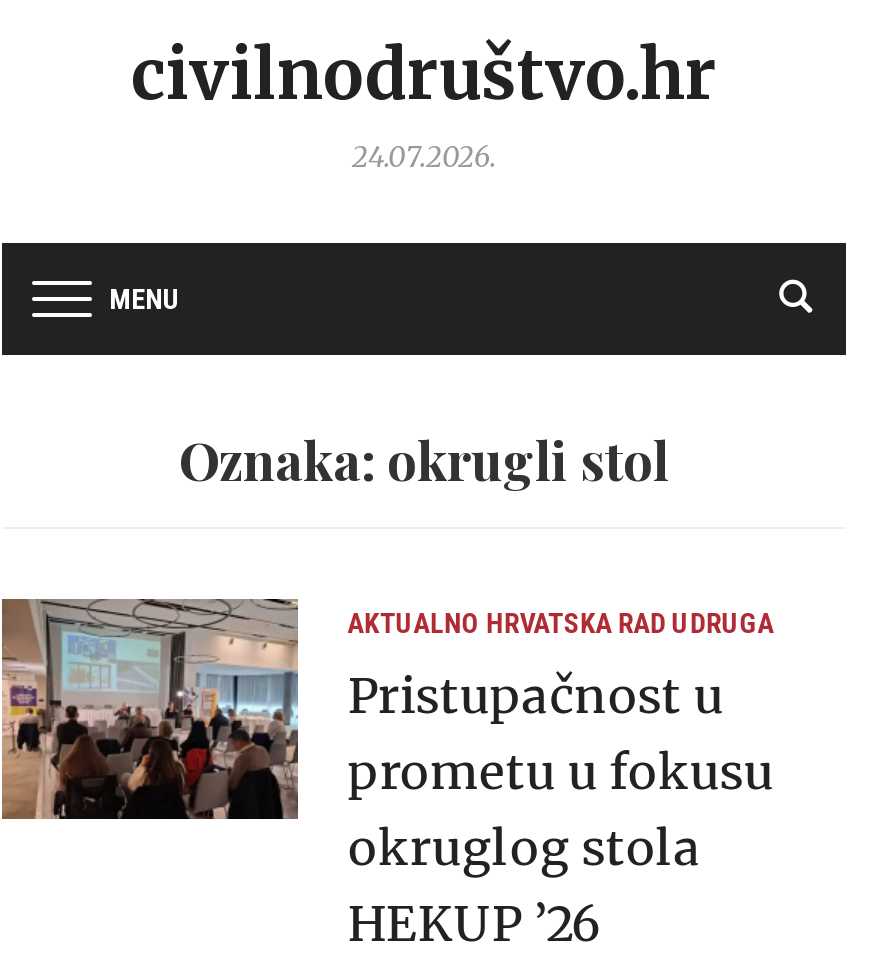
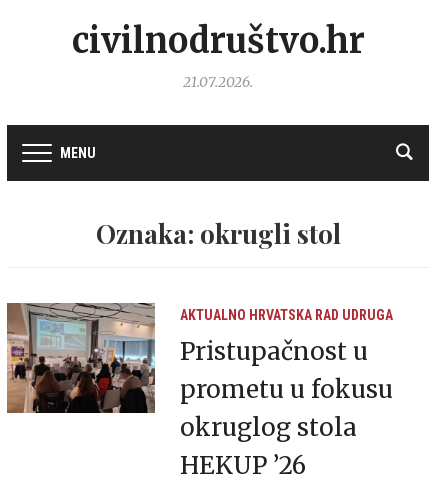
- 24.07.2026.
+ 21.07.2026.
